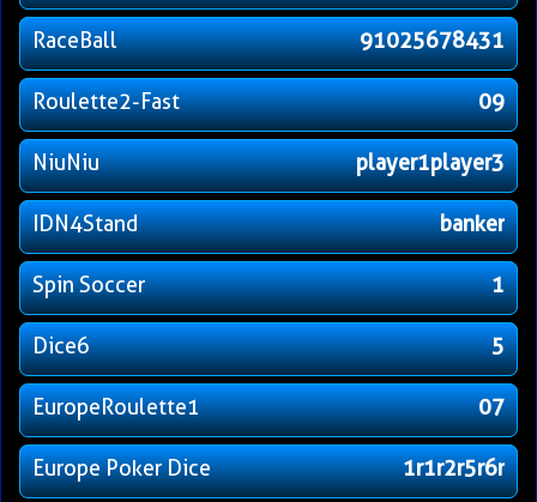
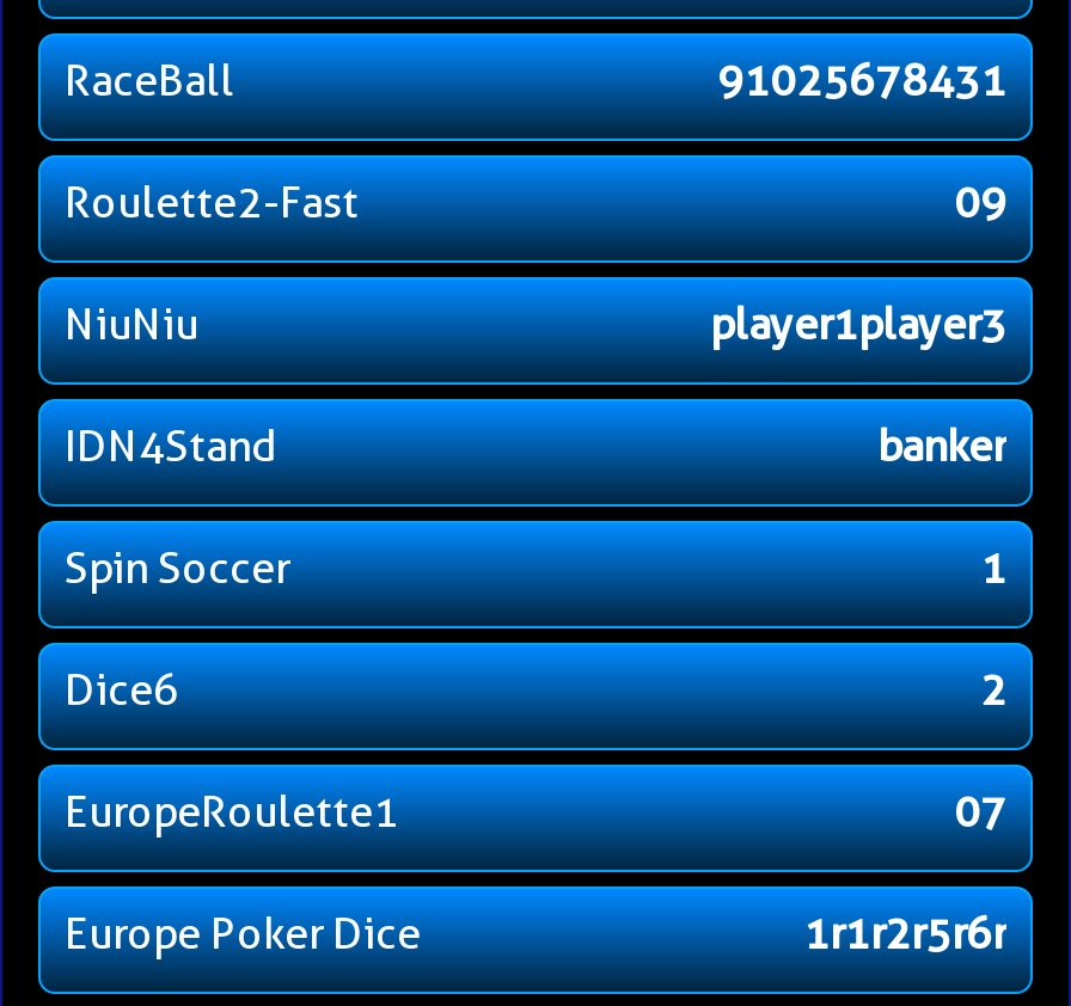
- 5
+ 2
